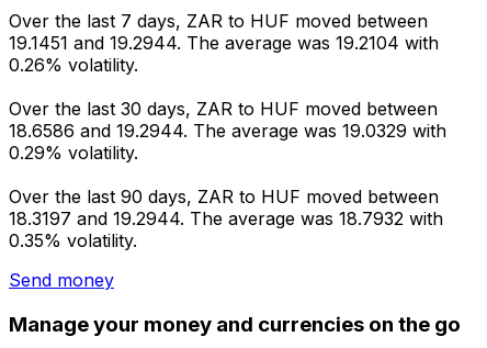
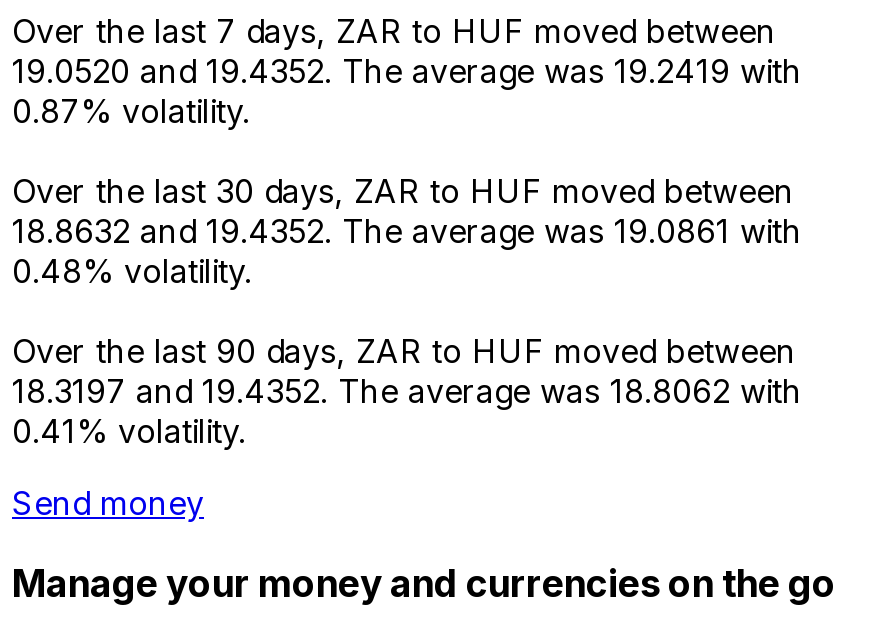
- 19.1451 and 19.2944. The average was 19.2104 with
+ 19.0520 and 19.4352. The average was 19.2419 with

- 0.26% volatility.
+ 0.87% volatility.

- 18.6586 and 19.2944. The average was 19.0329 with
+ 18.8632 and 19.4352. The average was 19.0861 with

- 0.29% volatility.
+ 0.48% volatility.

- 18.3197 and 19.2944. The average was 18.7932 with
+ 18.3197 and 19.4352. The average was 18.8062 with

- 0.35% volatility.
+ 0.41% volatility.
